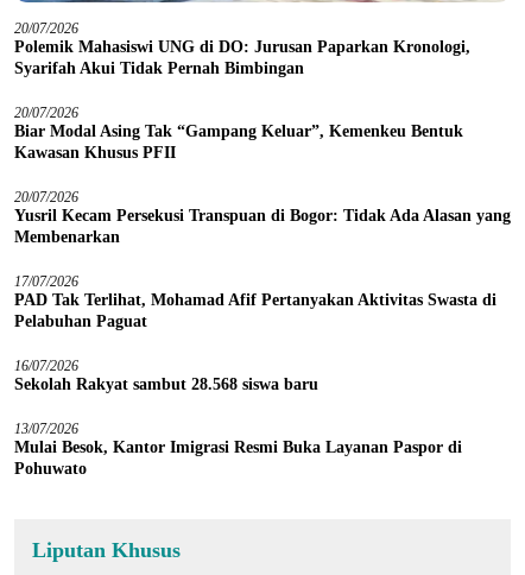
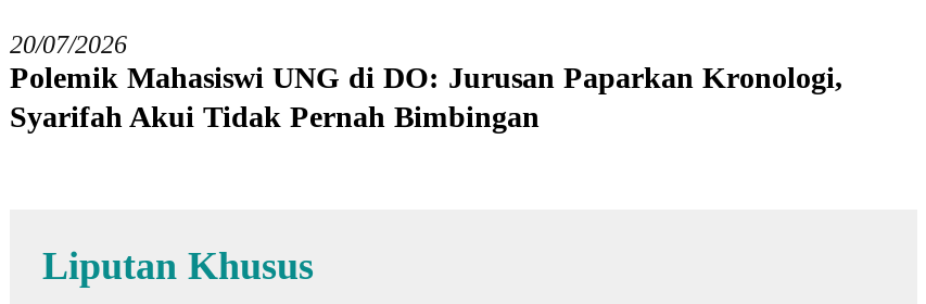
- 20/07/2026
- Biar Modal Asing Tak “Gampang Keluar”, Kemenkeu Bentuk
- Kawasan Khusus PFII
- 20/07/2026
- Yusril Kecam Persekusi Transpuan di Bogor: Tidak Ada Alasan yang
- Membenarkan
- 17/07/2026
- PAD Tak Terlihat, Mohamad Afif Pertanyakan Aktivitas Swasta di
- Pelabuhan Paguat
- 16/07/2026
- Sekolah Rakyat sambut 28.568 siswa baru
- 13/07/2026
- Mulai Besok, Kantor Imigrasi Resmi Buka Layanan Paspor di
- Pohuwato
